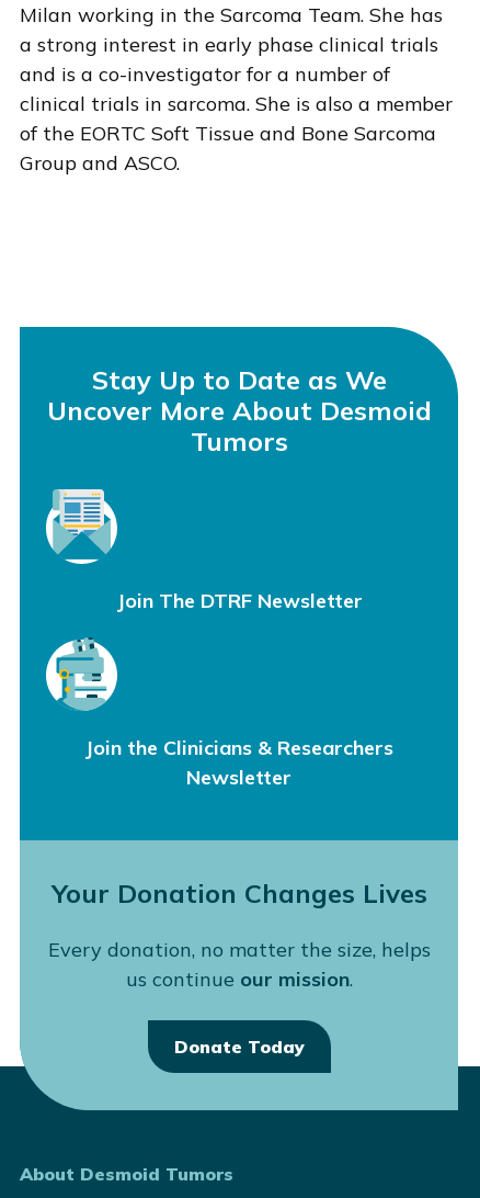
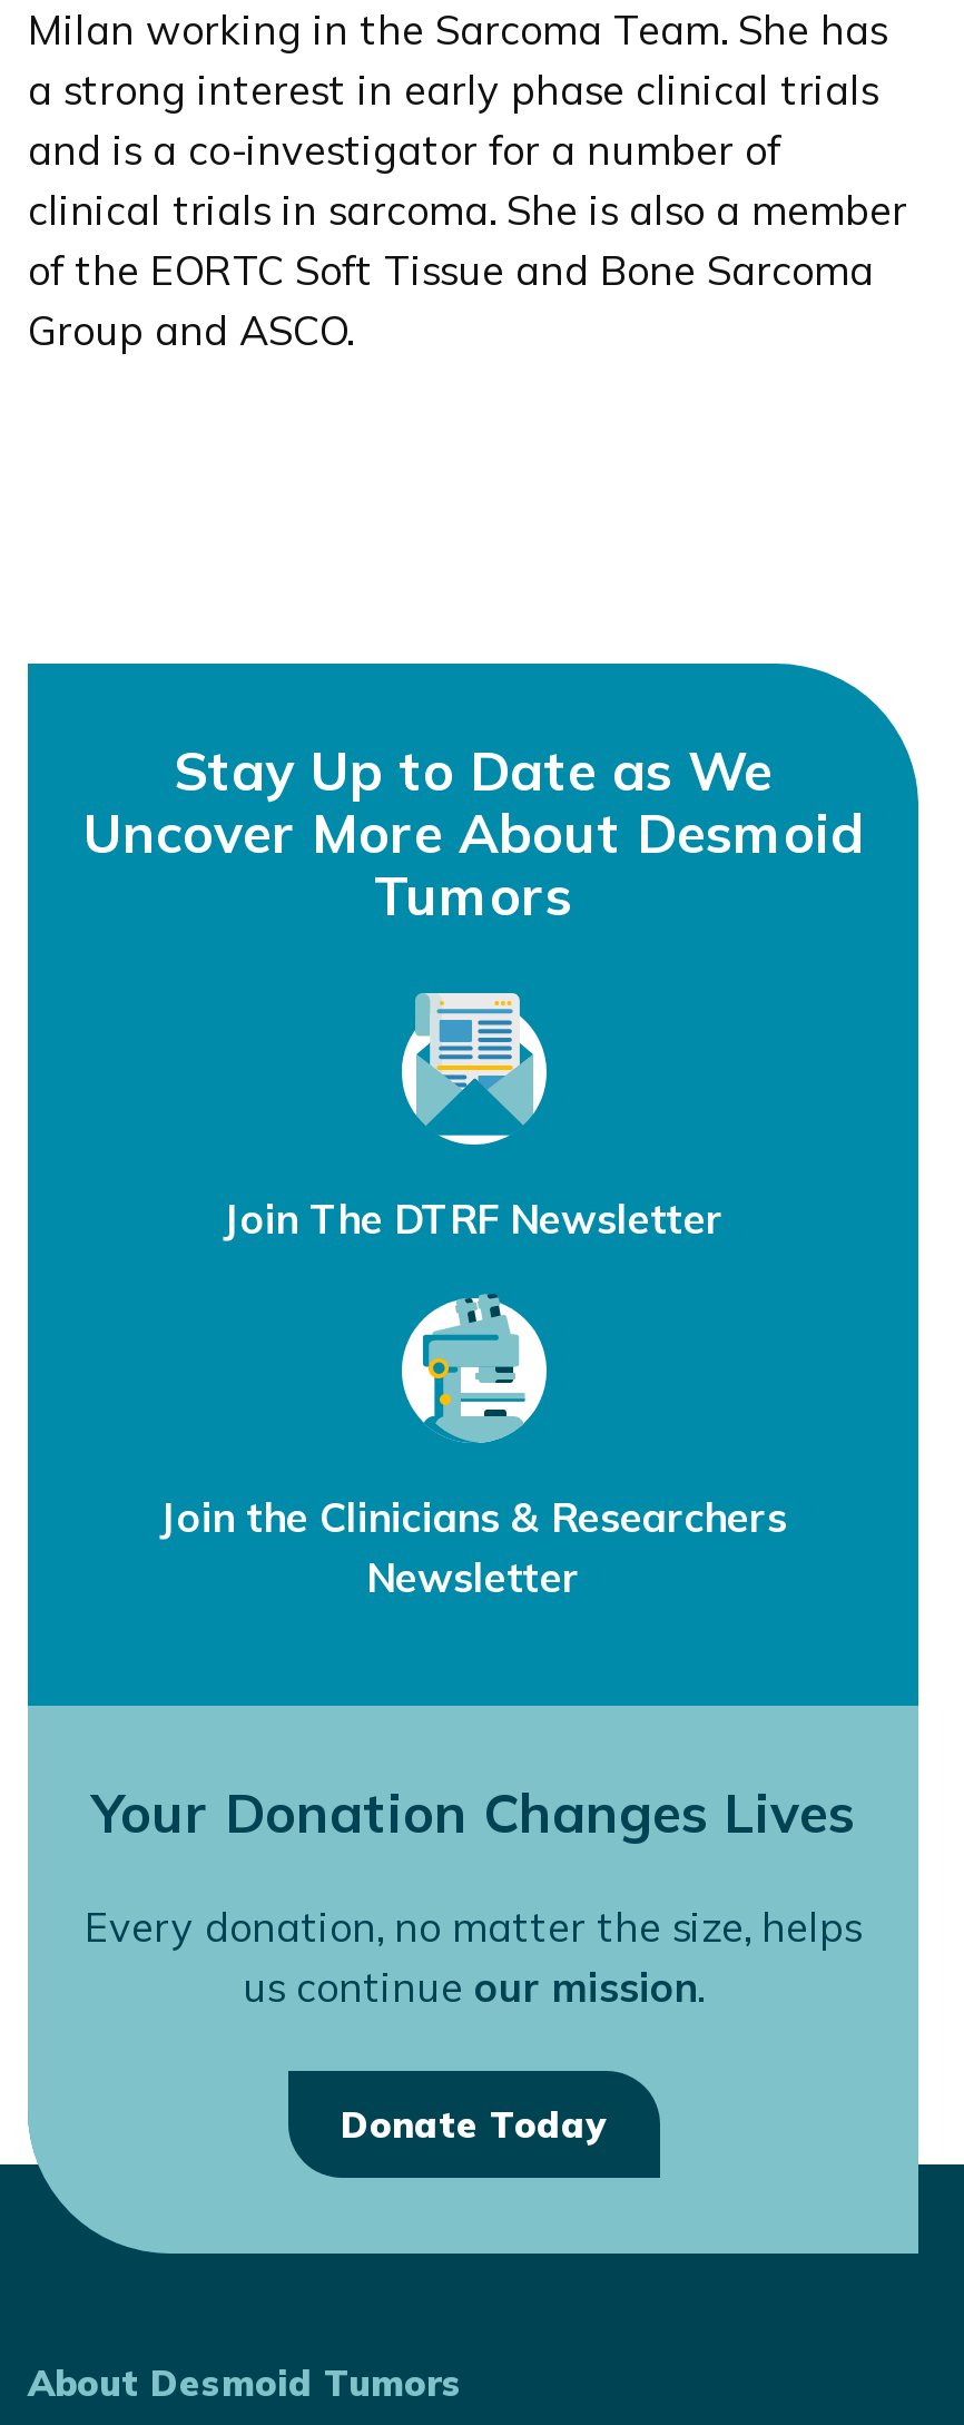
+ [image]

- [image]

+ [image]

- [image]
